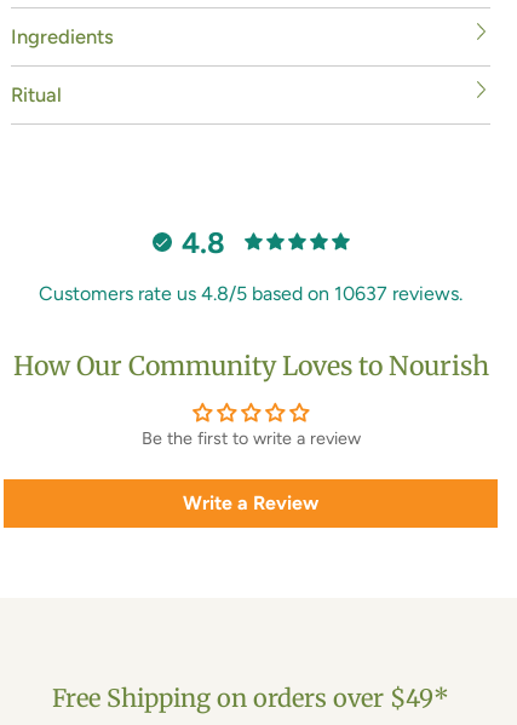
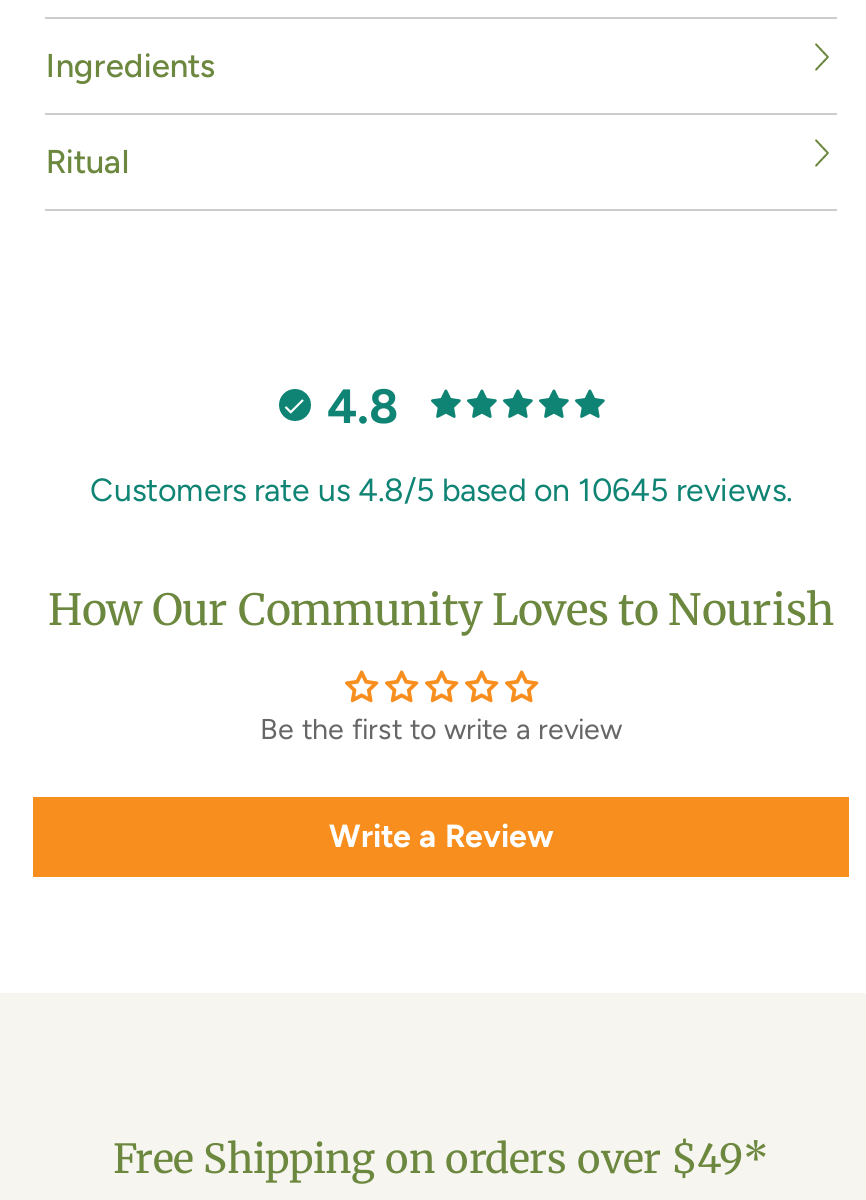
- Customers rate us 4.8/5 based on 10637 reviews.
+ Customers rate us 4.8/5 based on 10645 reviews.
